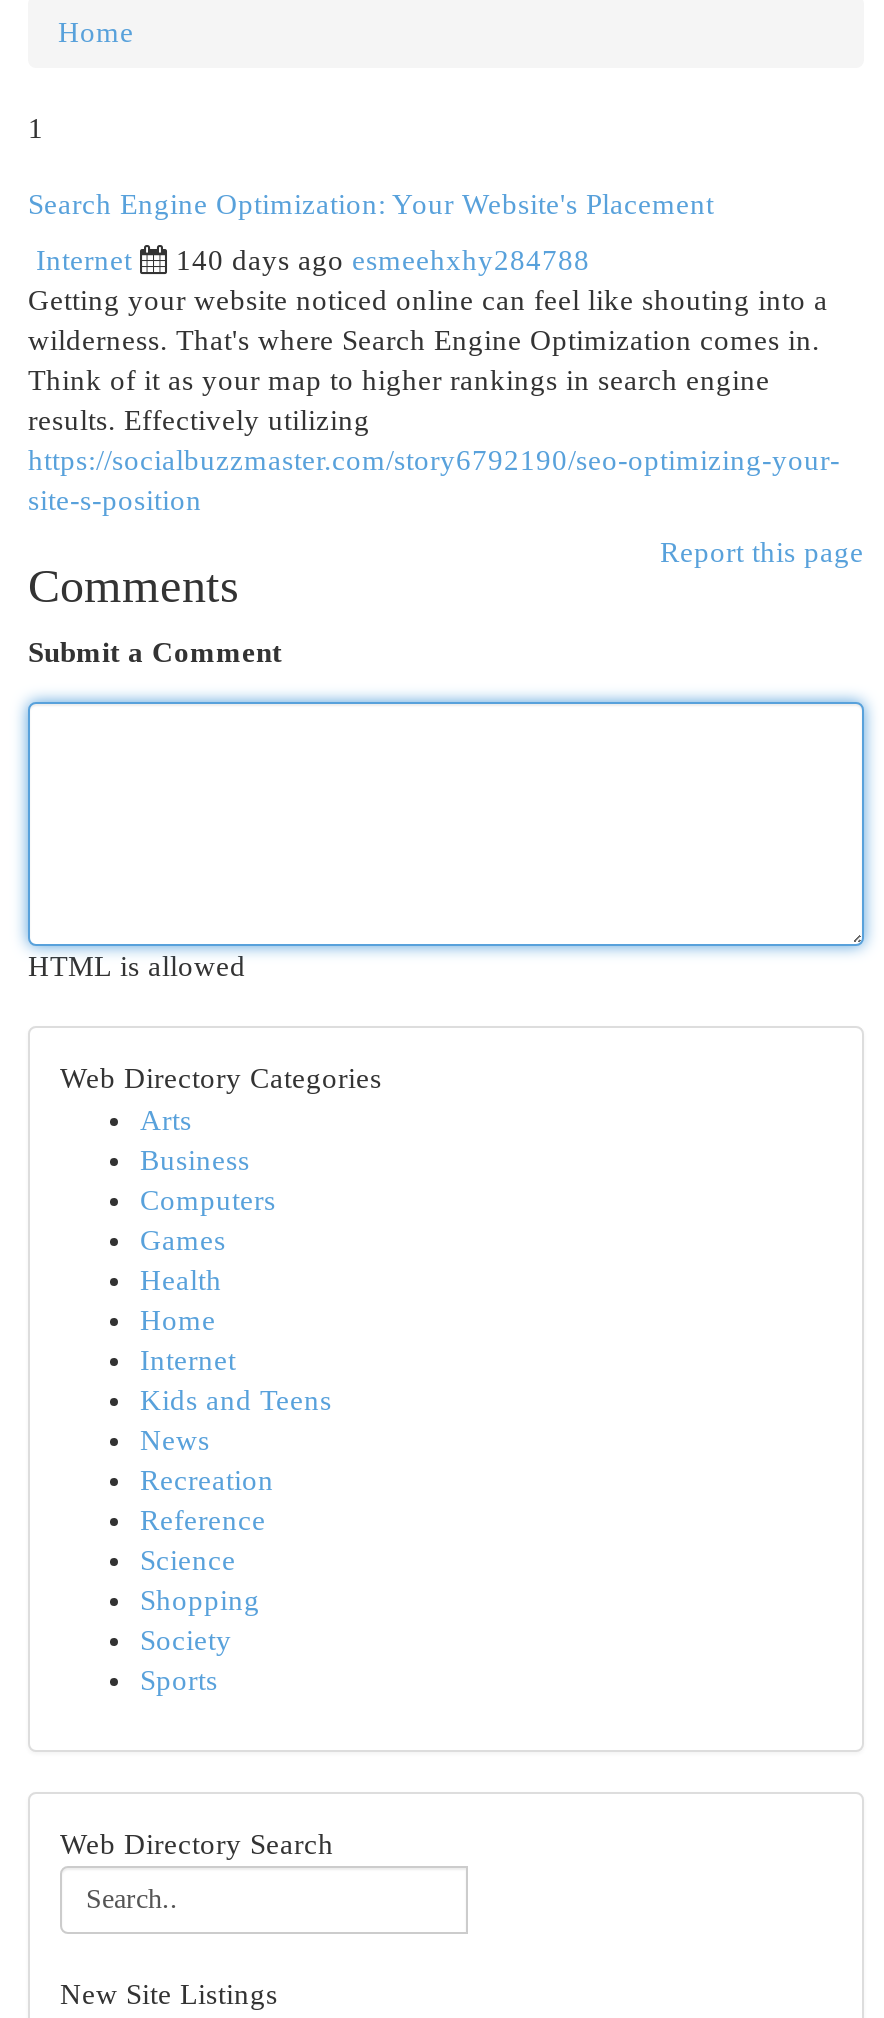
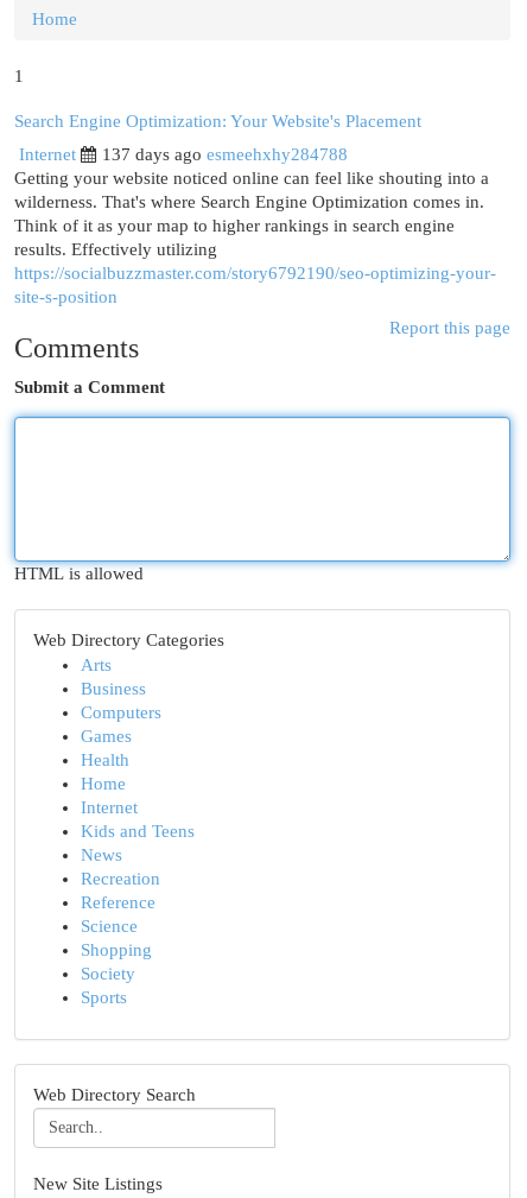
- 140 days ago esmeehxhy284788
+ 137 days ago esmeehxhy284788
